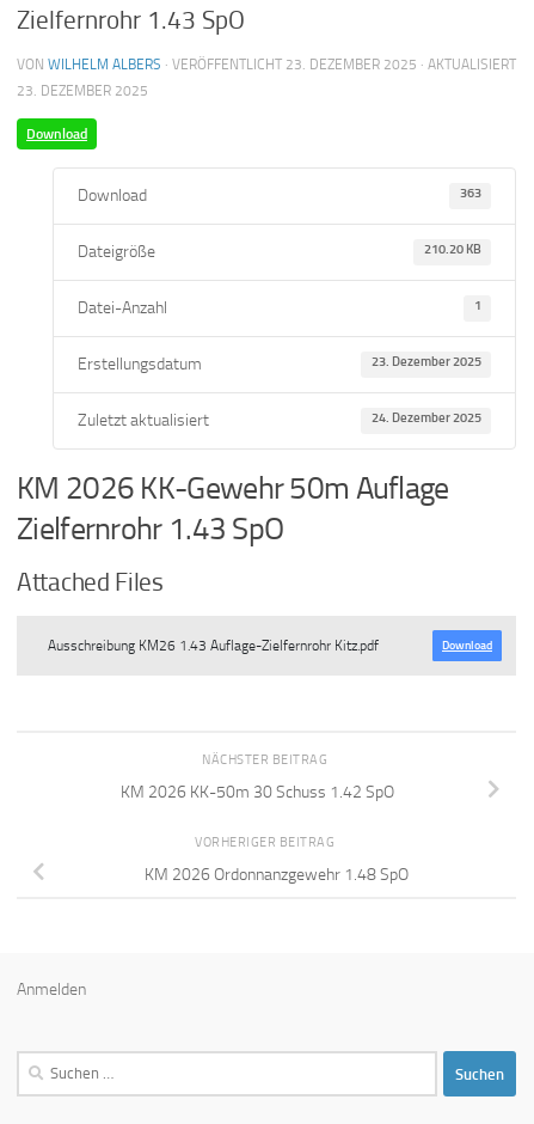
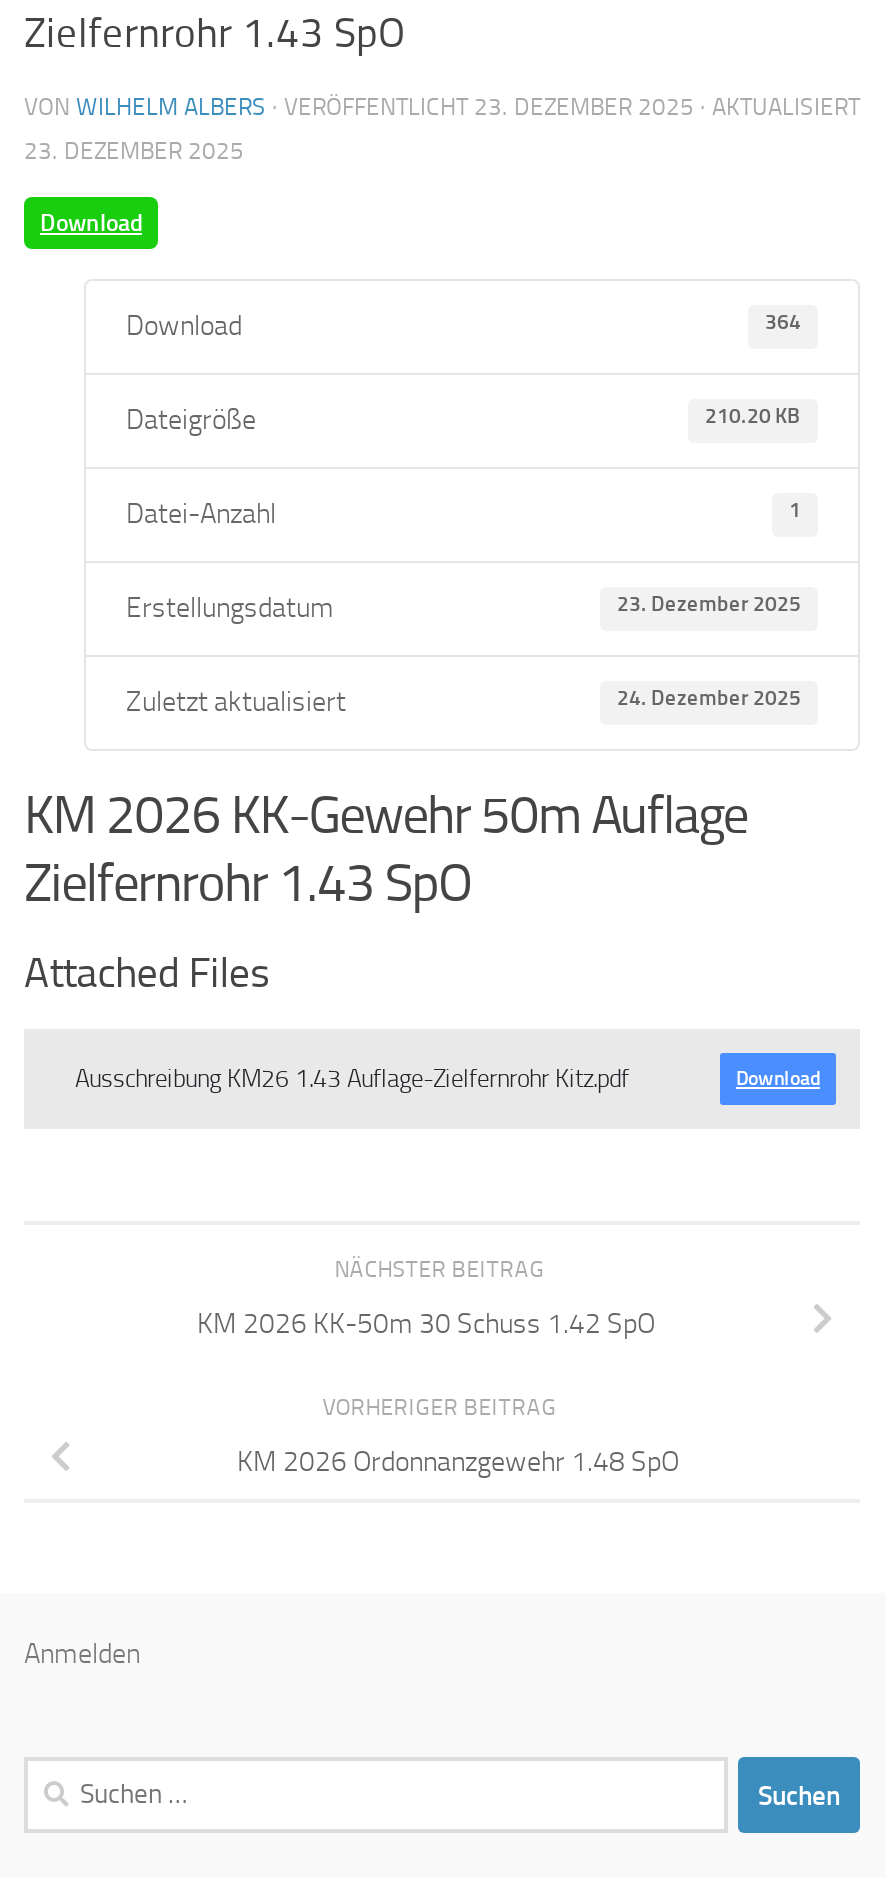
- 363
+ 364
